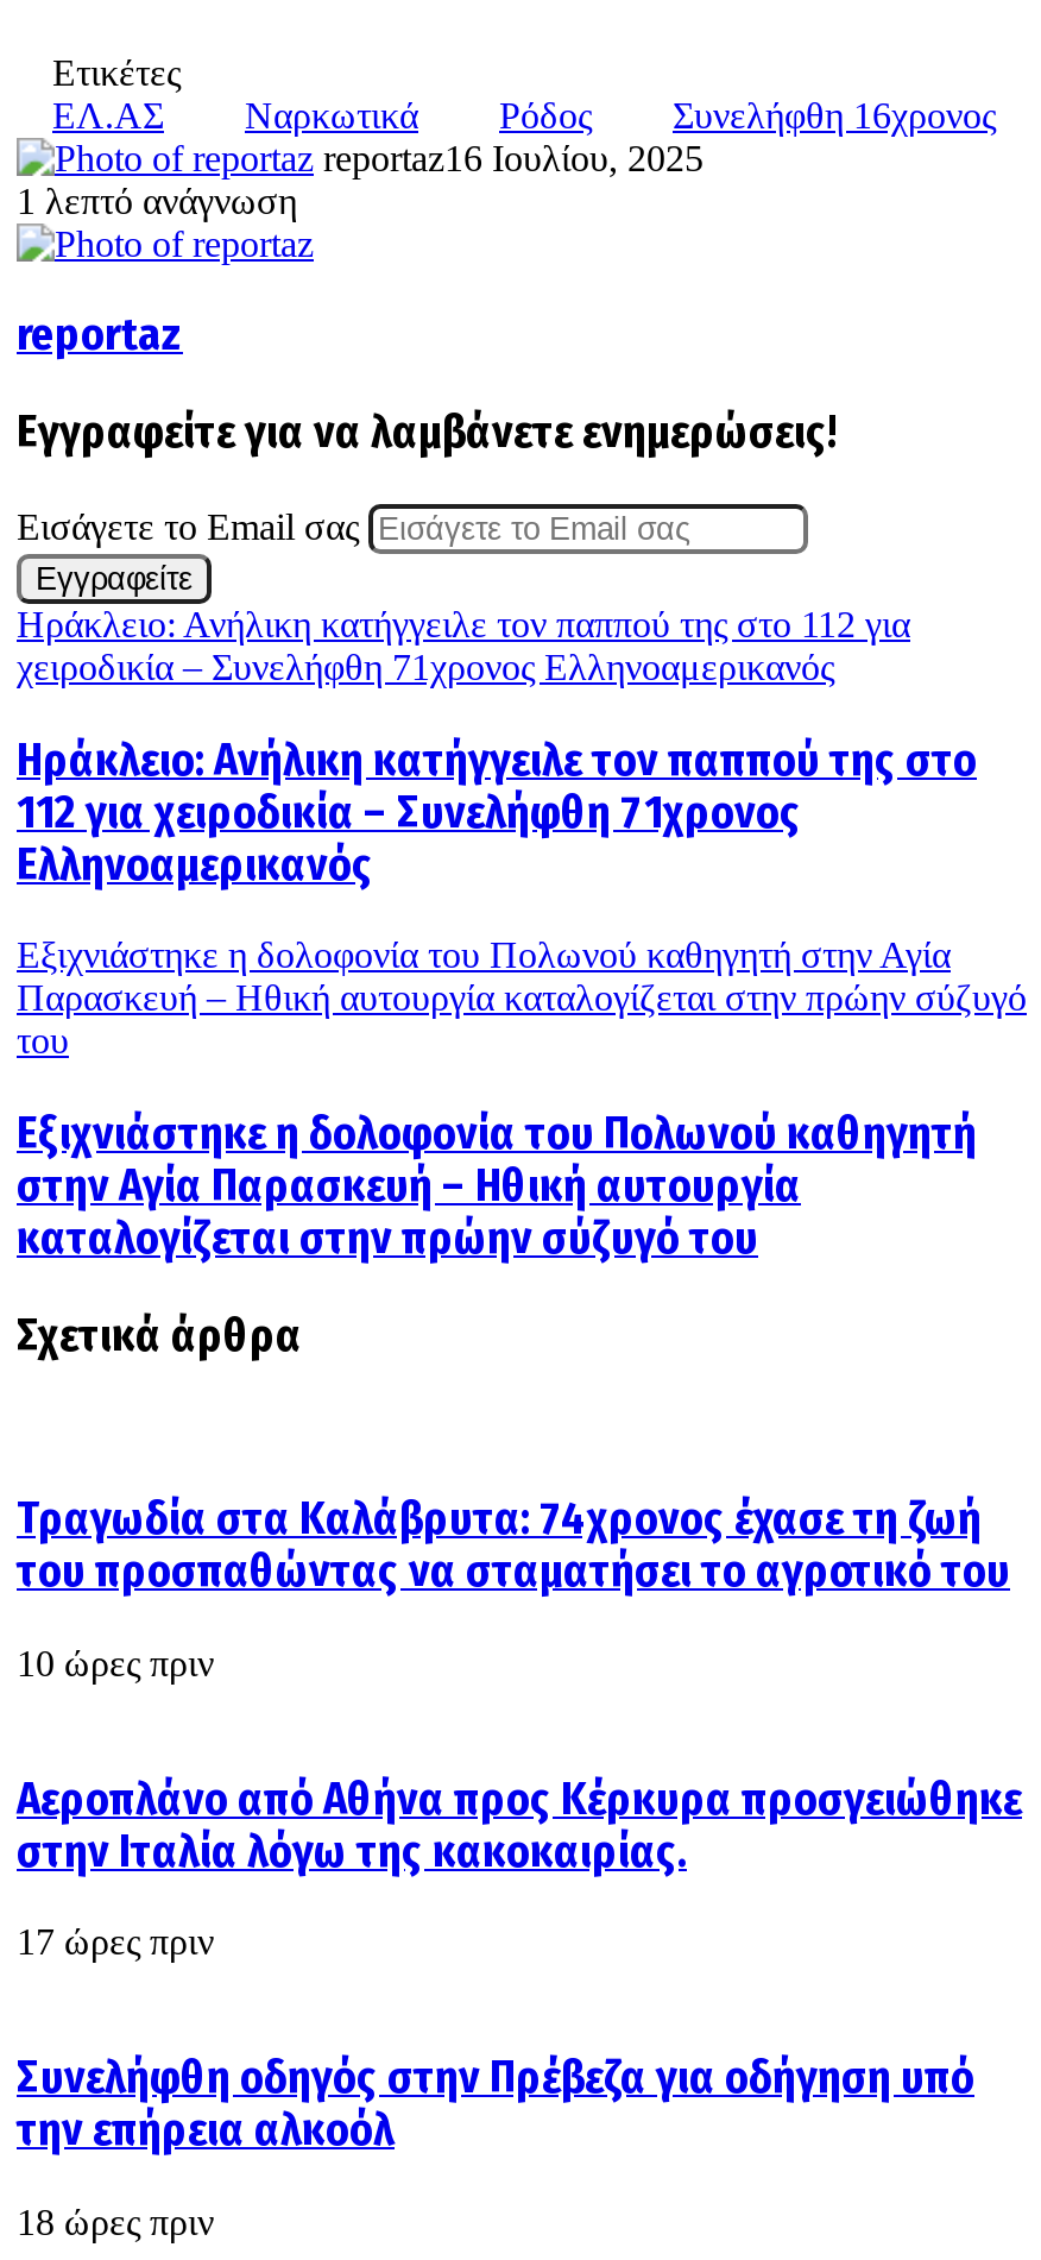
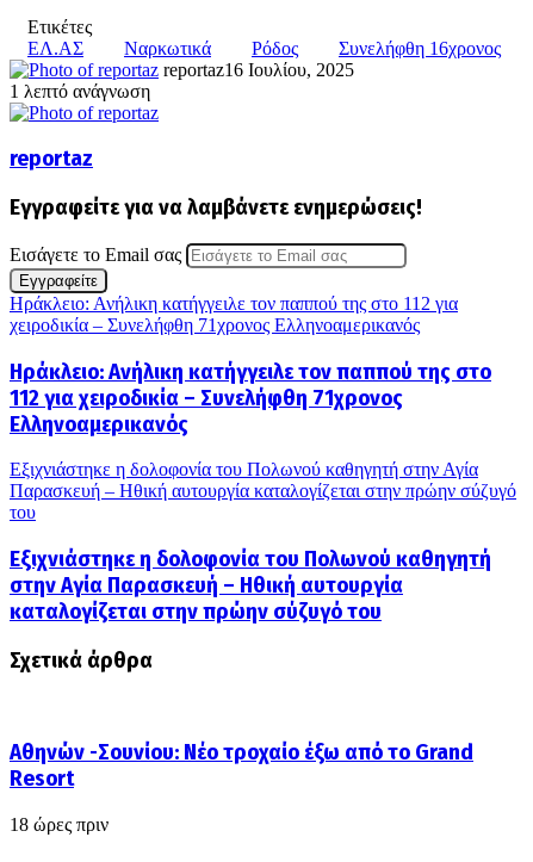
- Τραγωδία στα Καλάβρυτα: 74χρονος έχασε τη ζωή
- του προσπαθώντας να σταματήσει το αγροτικό του
- 10 ώρες πριν
- Αεροπλάνο από Αθήνα προς Κέρκυρα προσγειώθηκε
- στην Ιταλία λόγω της κακοκαιρίας.
- 17 ώρες πριν
- Συνελήφθη οδηγός στην Πρέβεζα για οδήγηση υπό
- την επήρεια αλκοόλ
+ Αθηνών -Σουνίου: Νέο τροχαίο έξω από το Grand
+ Resort
